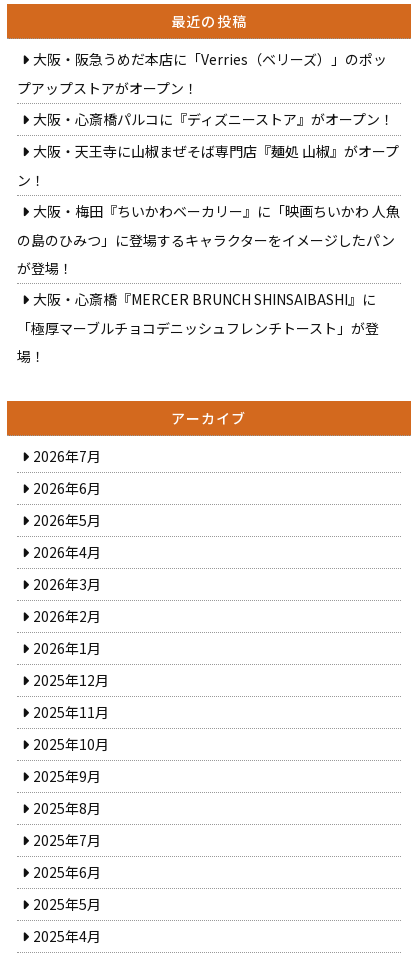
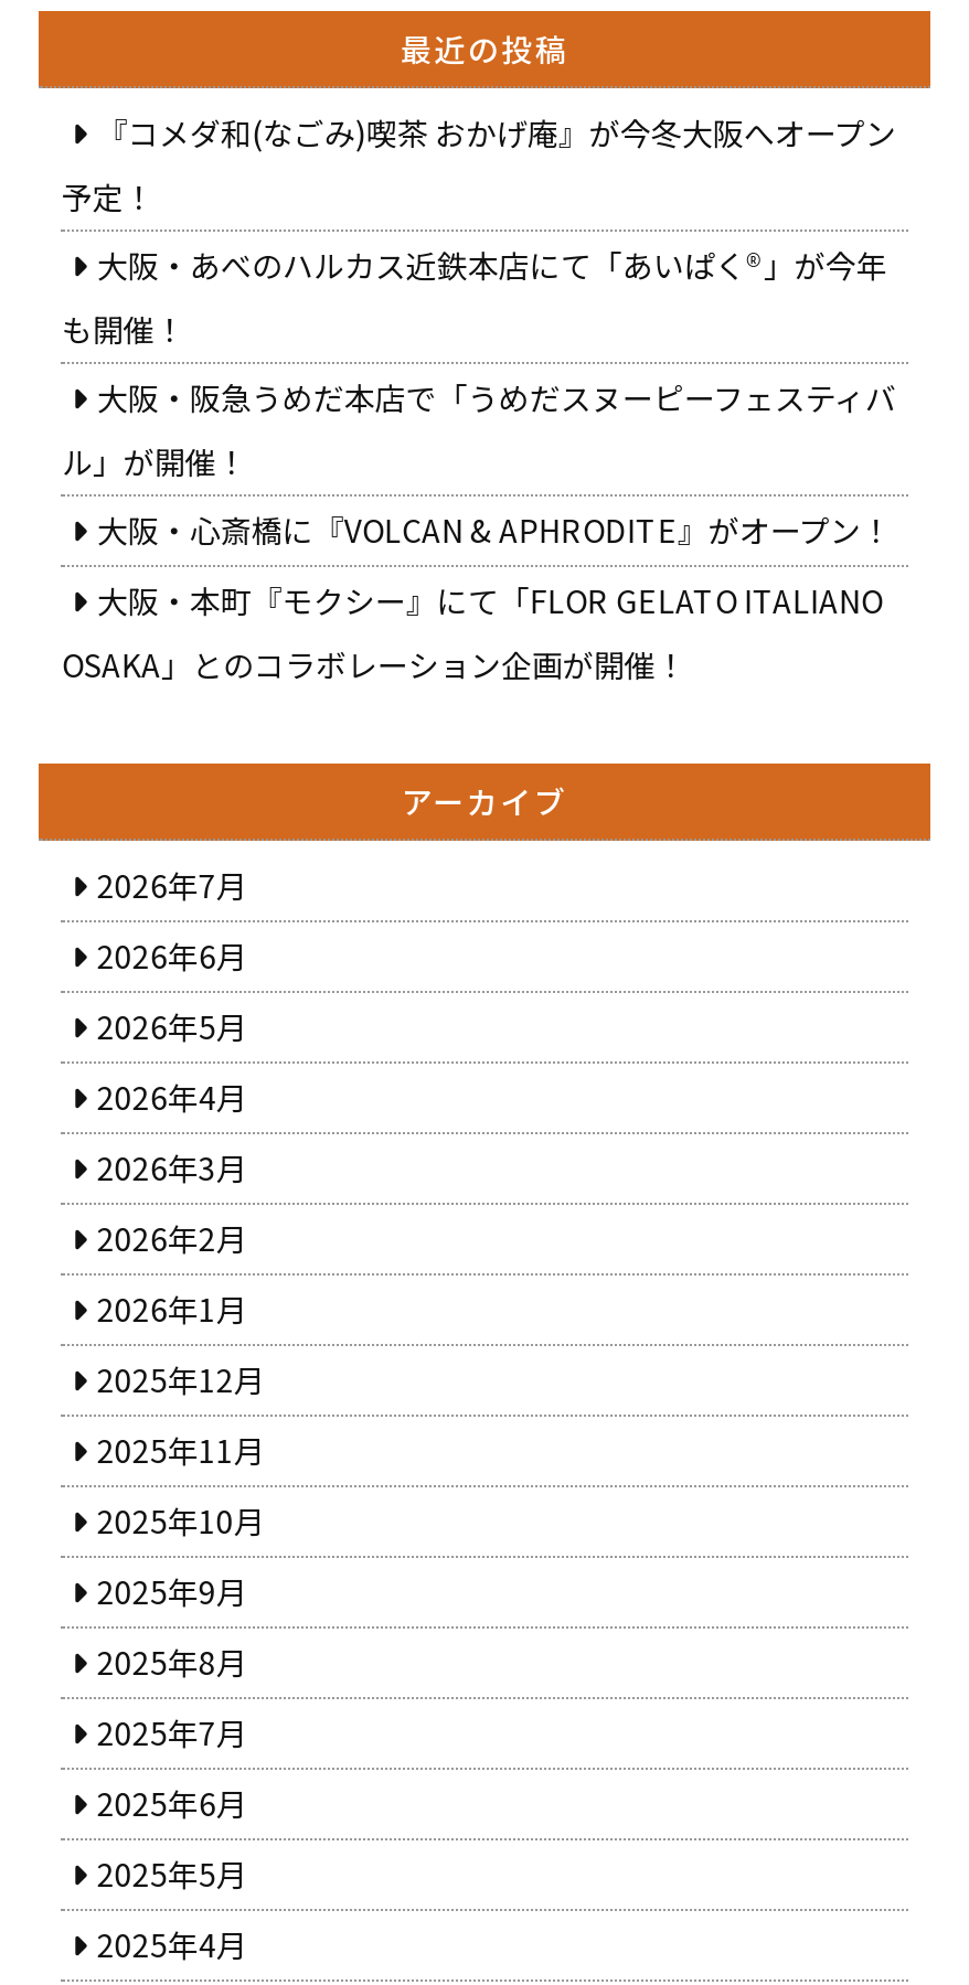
- 大阪・阪急うめだ本店に「Verries（ベリーズ）」のポッ
- プアップストアがオープン！
+ 『コメダ和(なごみ)喫茶 おかげ庵』が今冬大阪へオープン
+ 予定！

- 大阪・心斎橋パルコに『ディズニーストア』がオープン！
+ 大阪・あべのハルカス近鉄本店にて「あいぱく®」が今年
+ も開催！

- 大阪・天王寺に山椒まぜそば専門店『麺処 山椒』がオープ
- ン！
+ 大阪・阪急うめだ本店で「うめだスヌーピーフェスティバ
+ ル」が開催！

- 大阪・梅田『ちいかわベーカリー』に「映画ちいかわ 人魚
- の島のひみつ」に登場するキャラクターをイメージしたパン
- が登場！
+ 大阪・心斎橋に『VOLCAN & APHRODITE』がオープン！

- 大阪・心斎橋『MERCER BRUNCH SHINSAIBASHI』に
- 「極厚マーブルチョコデニッシュフレンチトースト」が登
- 場！
+ 大阪・本町『モクシー』にて「FLOR GELATO ITALIANO
+ OSAKA」とのコラボレーション企画が開催！
